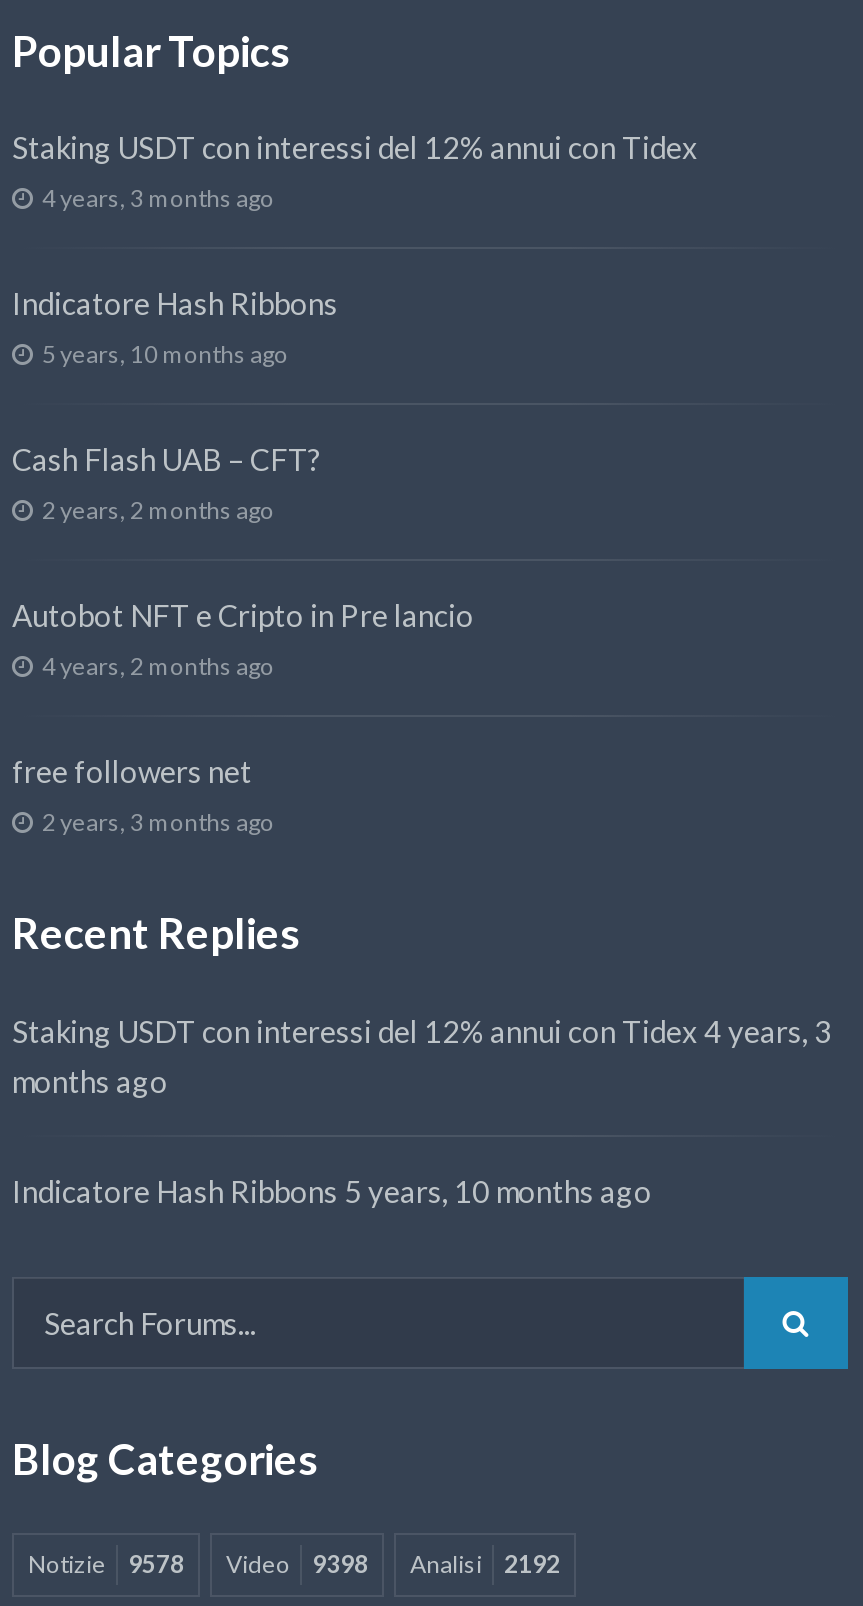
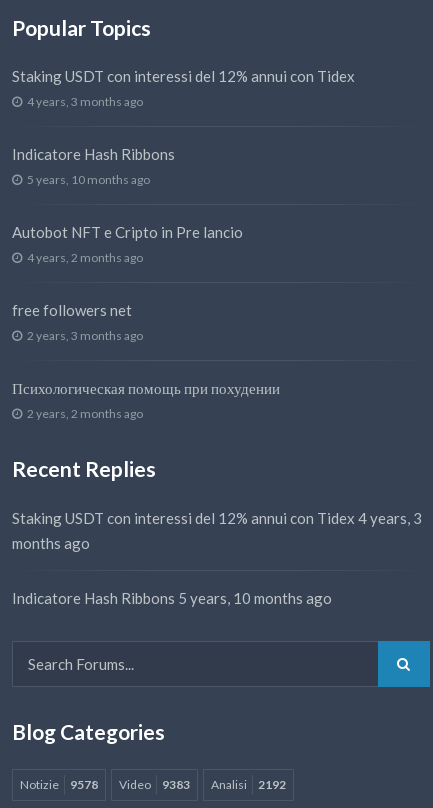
- Cash Flash UAB – CFT?

moved down: 2 years, 2 months ago

moved up: Autobot NFT e Cripto in Pre lancio | 4 years, 2 months ago | free followers net | 2 years, 3 months ago

+ Психологическая помощь при похудении

- Notizie 9578 Video 9398 Analisi 2192
+ Notizie 9578 Video 9383 Analisi 2192
